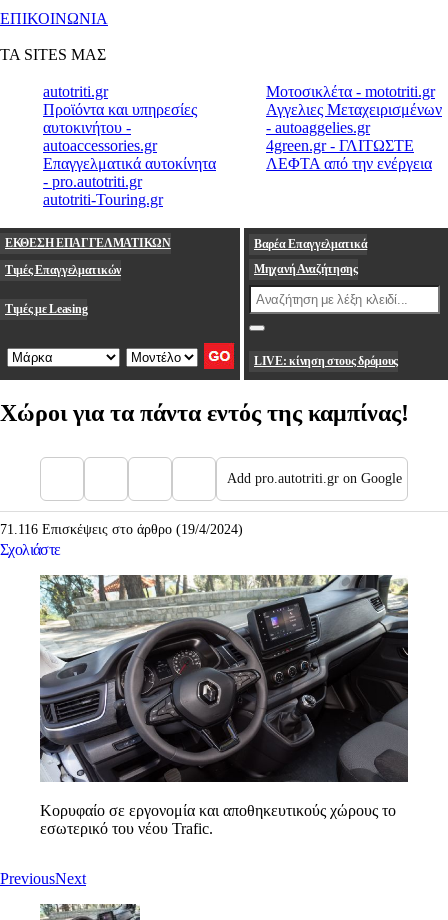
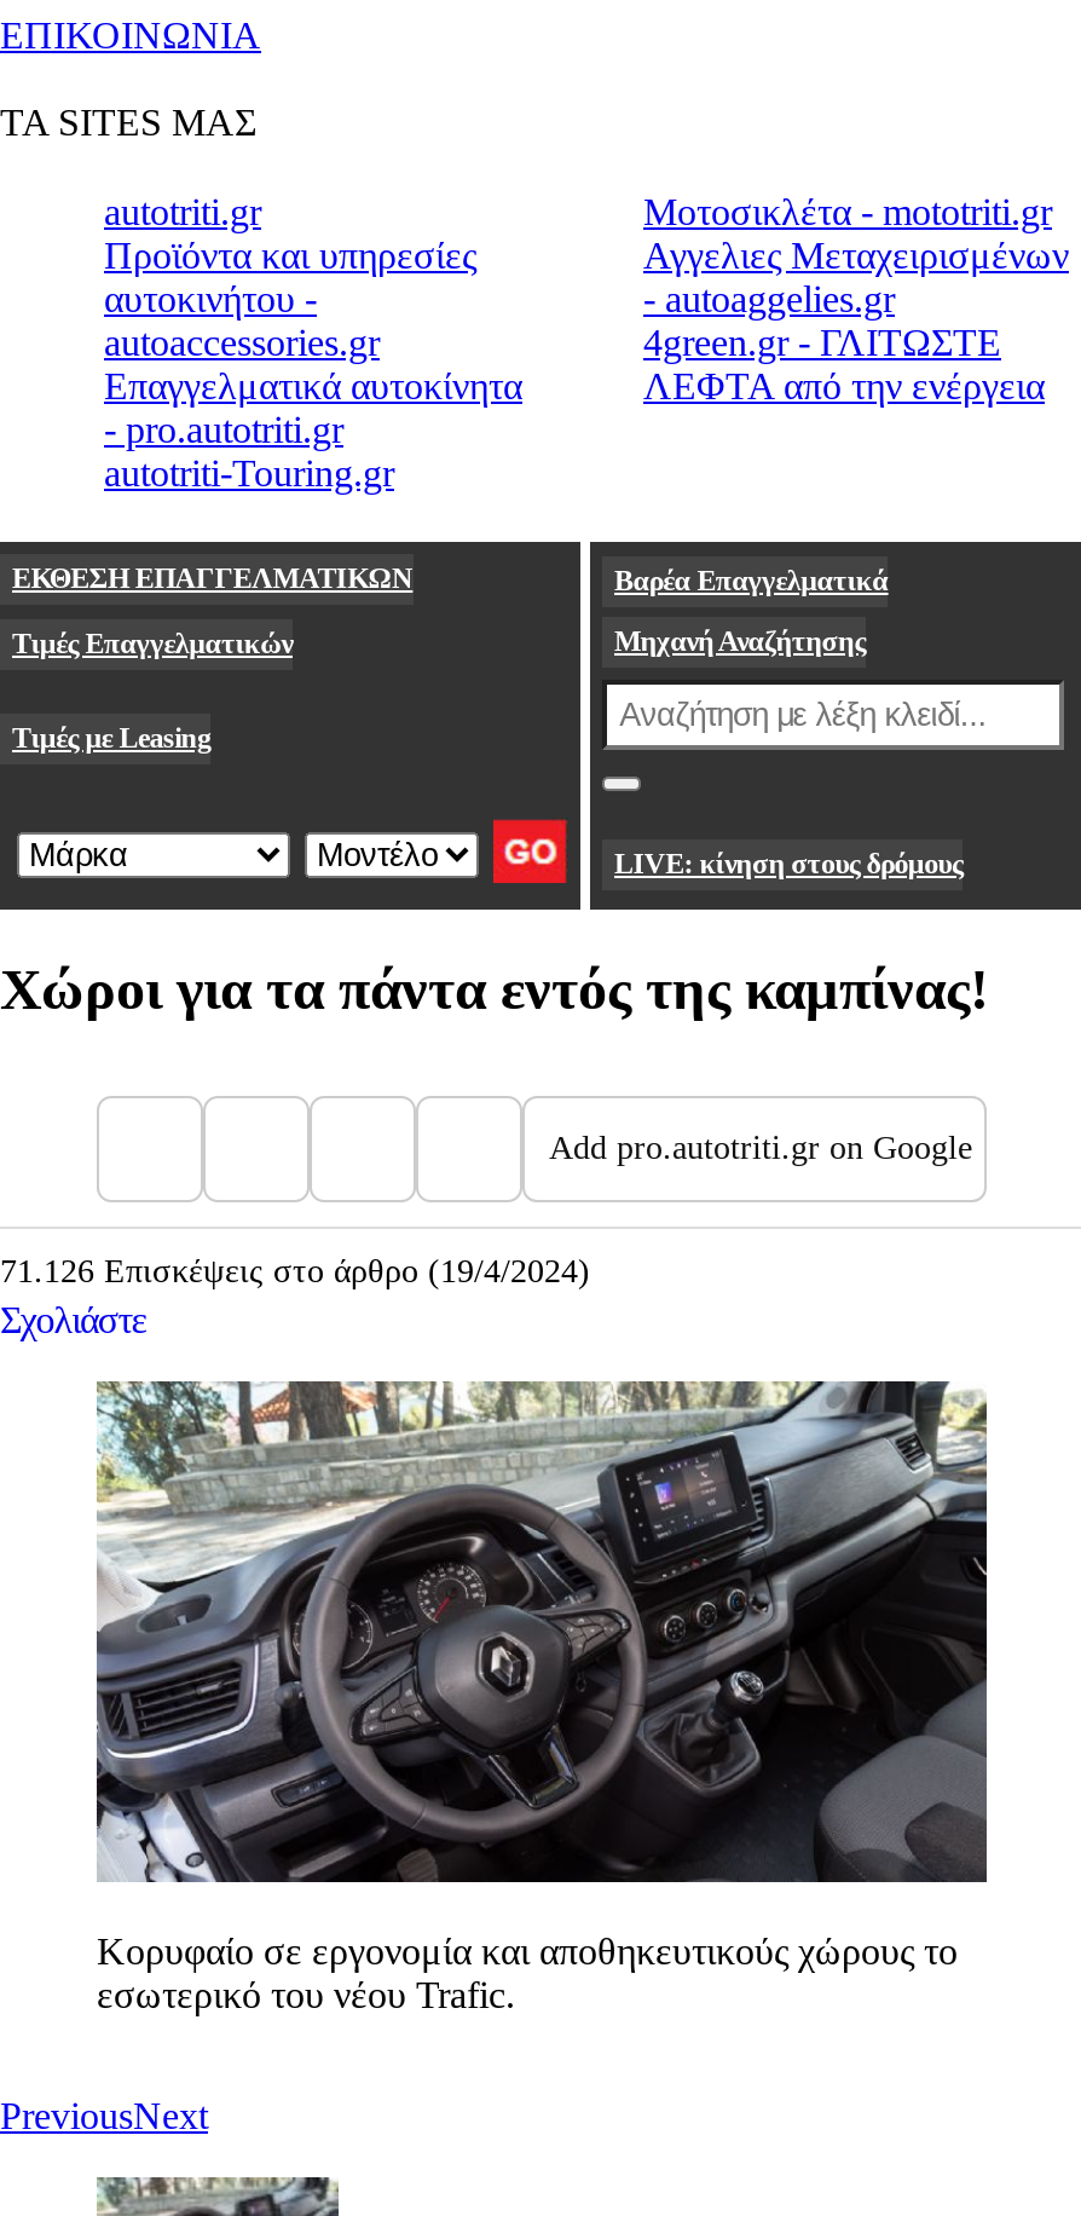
- 71.116 Επισκέψεις στο άρθρο (19/4/2024)
+ 71.126 Επισκέψεις στο άρθρο (19/4/2024)
